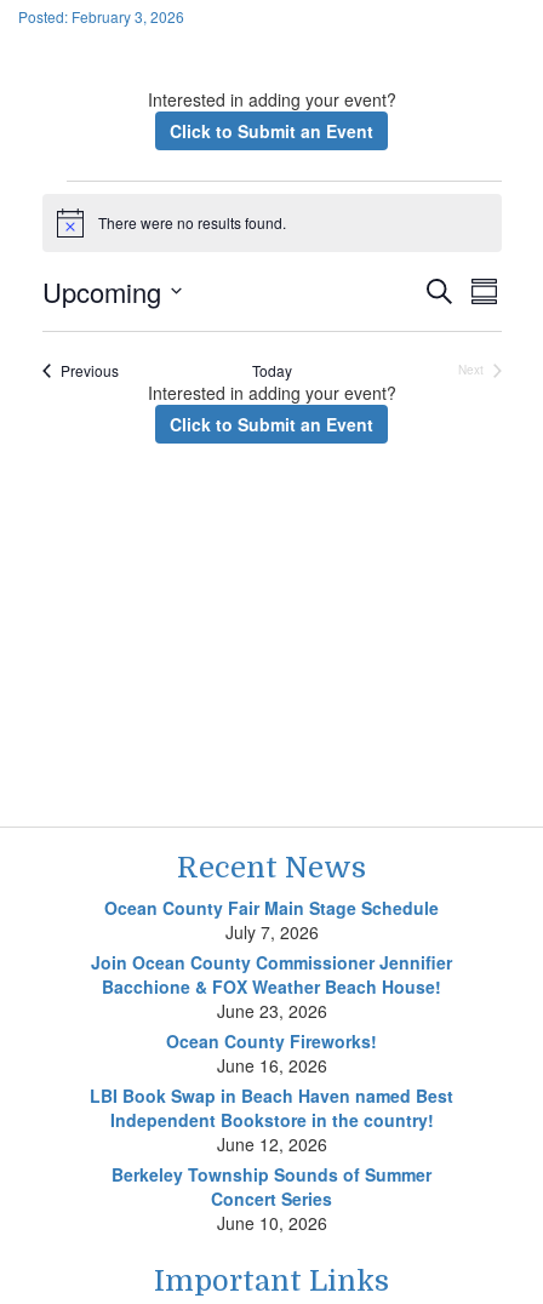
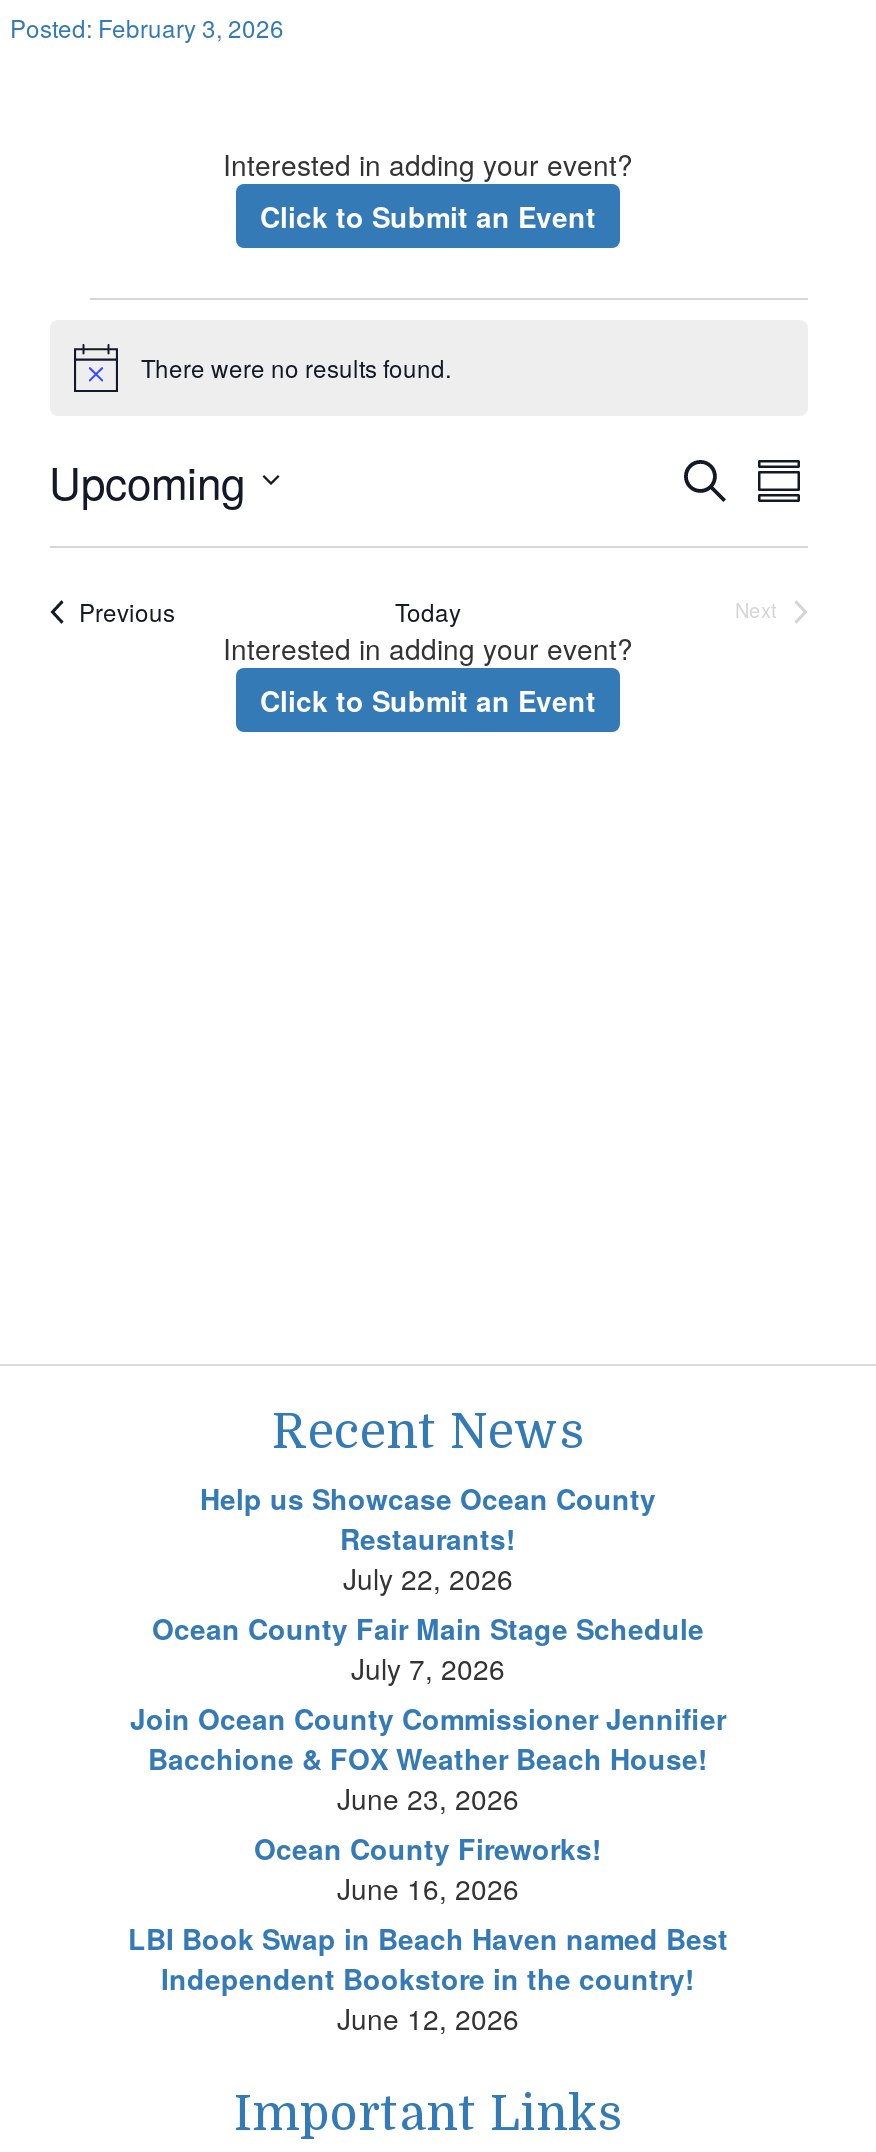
+ Help us Showcase Ocean County
+ Restaurants!
+ July 22, 2026

moved down: Ocean County Fair Main Stage Schedule | July 7, 2026 | Join Ocean County Commissioner Jennifier | ... | Independent Bookstore in the country! | June 12, 2026

- Berkeley Township Sounds of Summer
- Concert Series
- June 10, 2026
